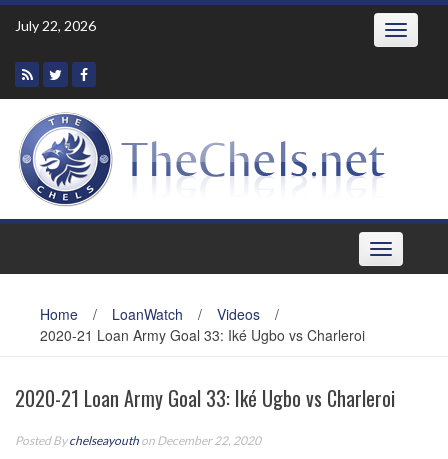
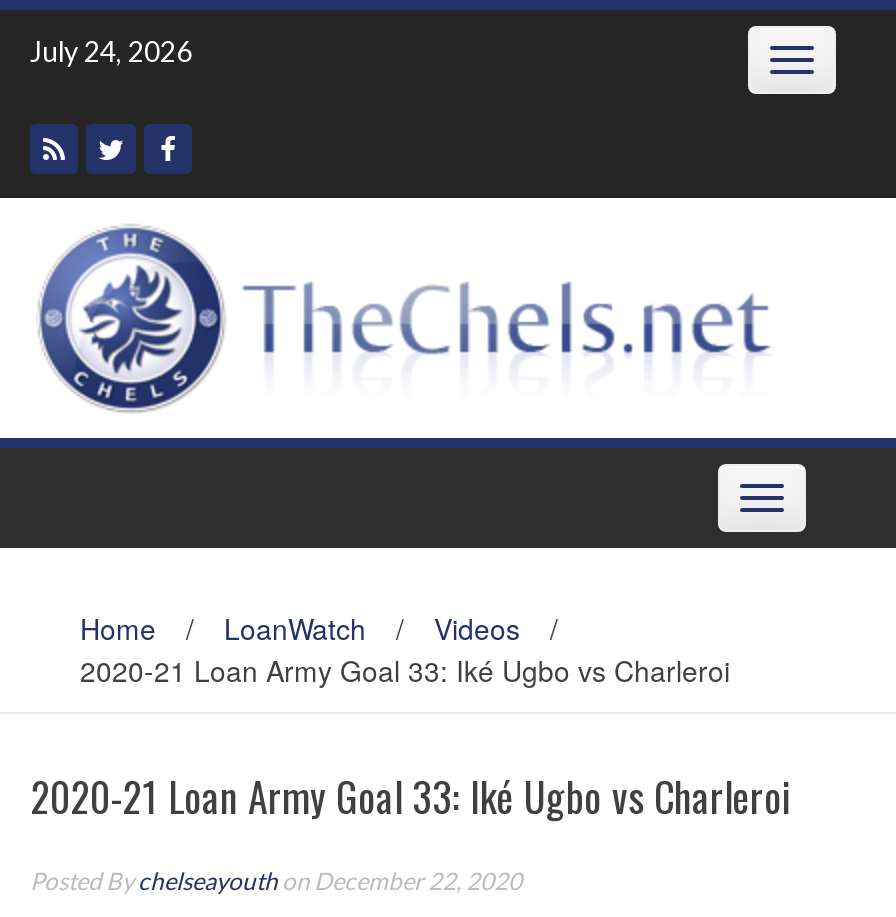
- July 22, 2026
+ July 24, 2026
